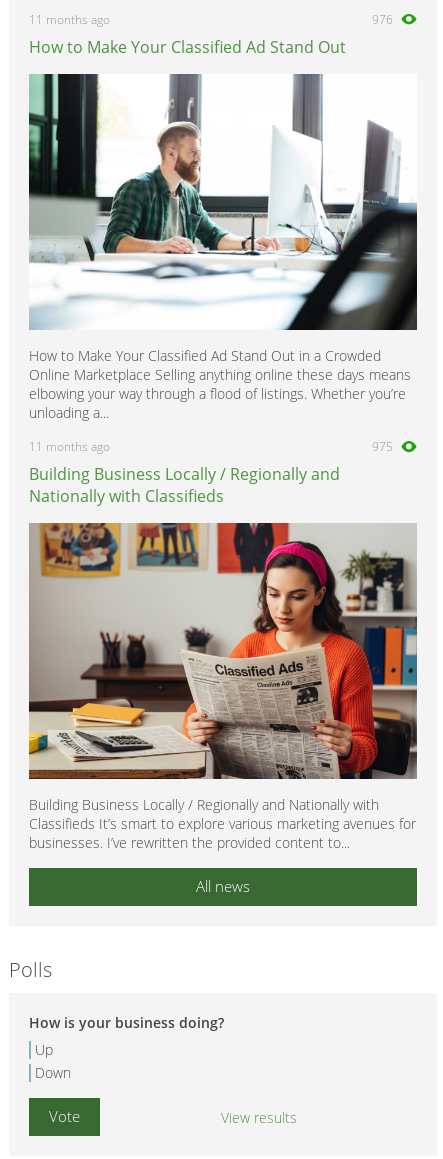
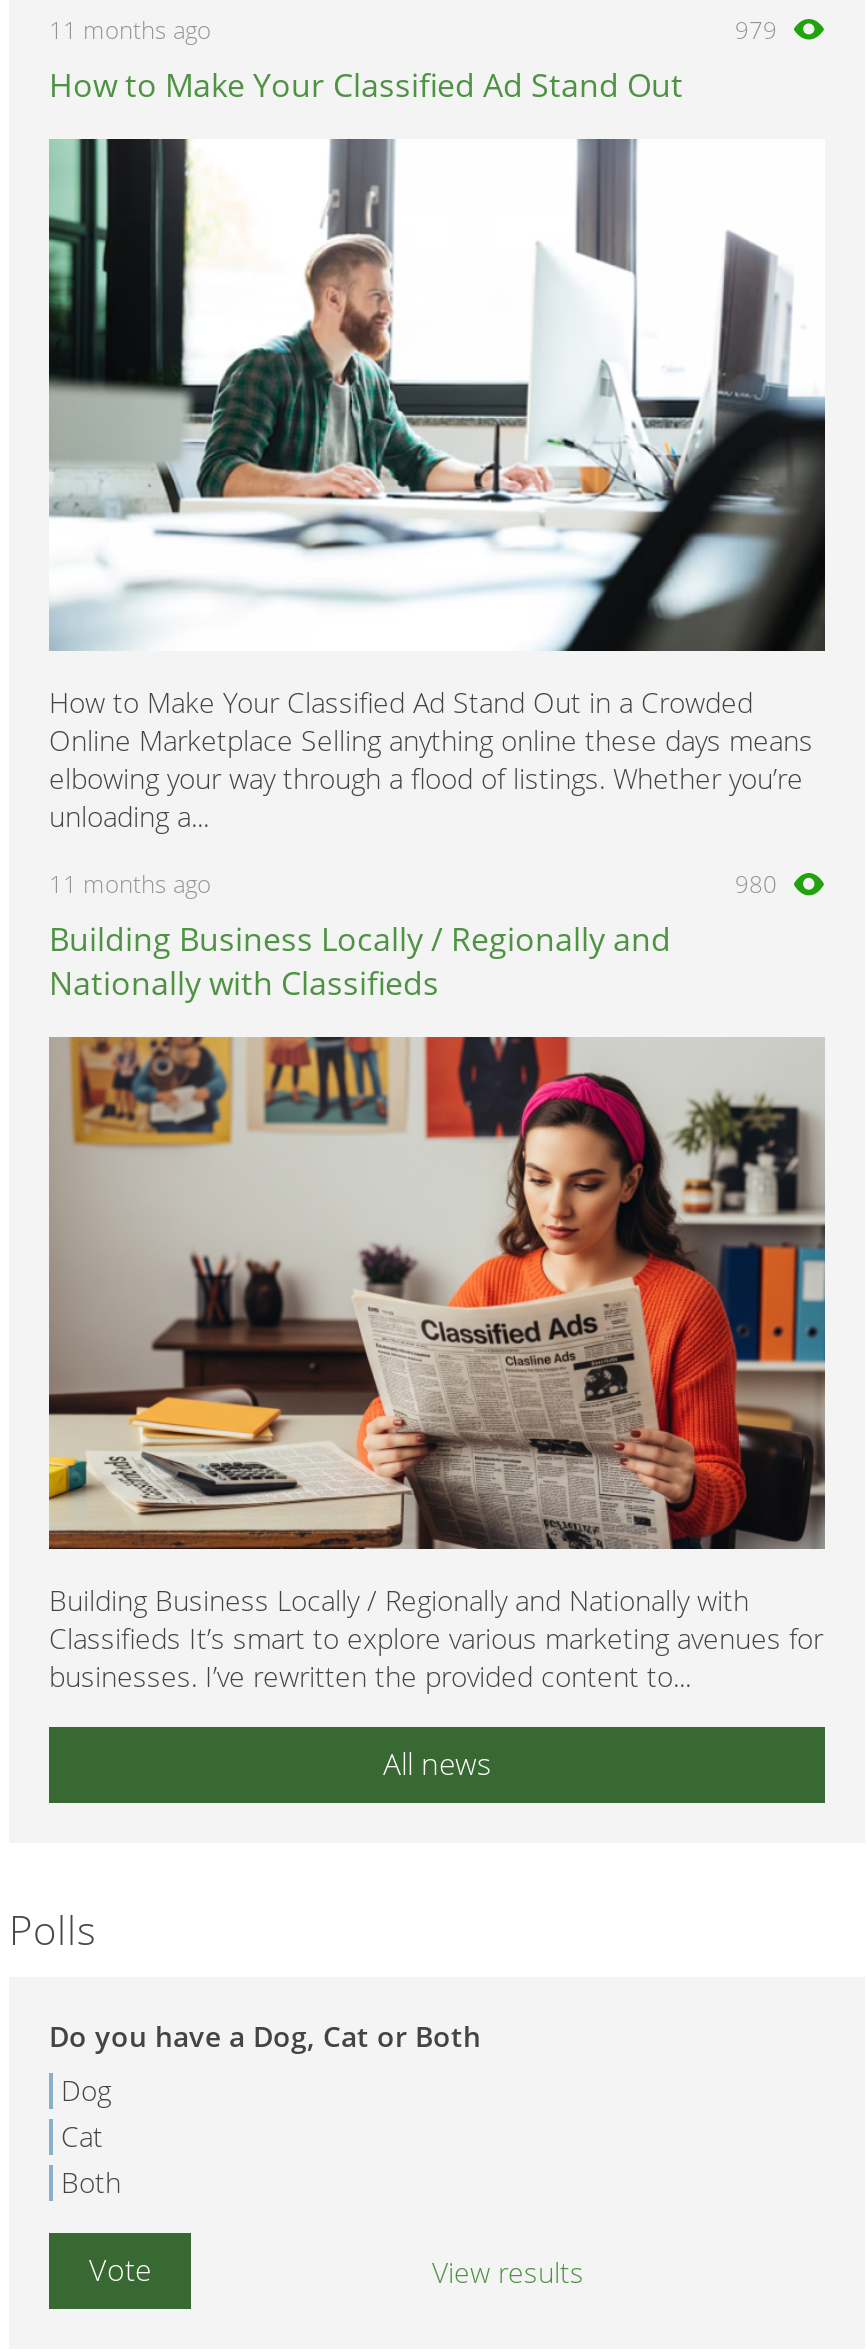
- 976
+ 979

- 975
+ 980

- How is your business doing?
- Up
- Down
+ Do you have a Dog, Cat or Both
+ Dog
+ Cat
+ Both
